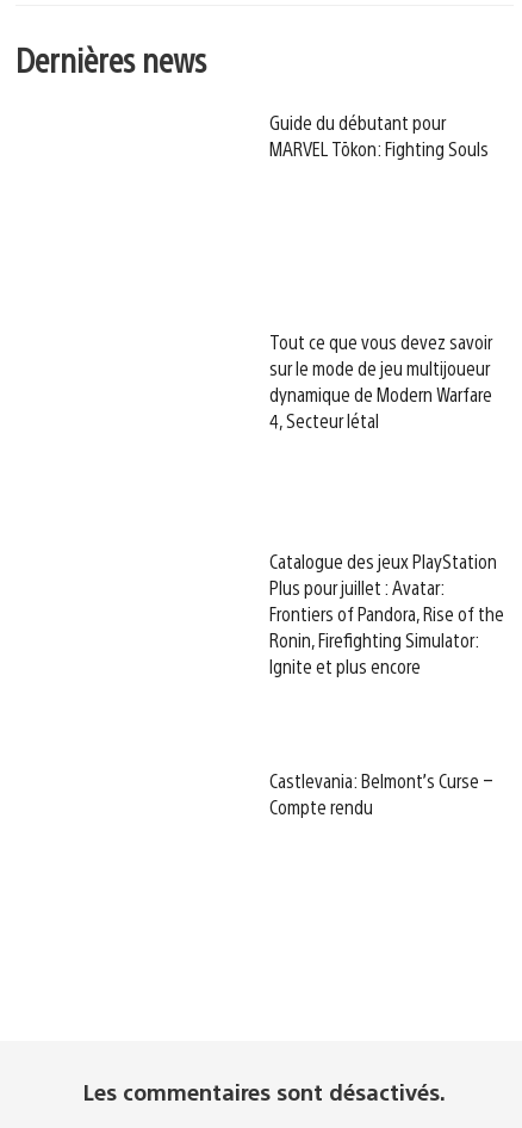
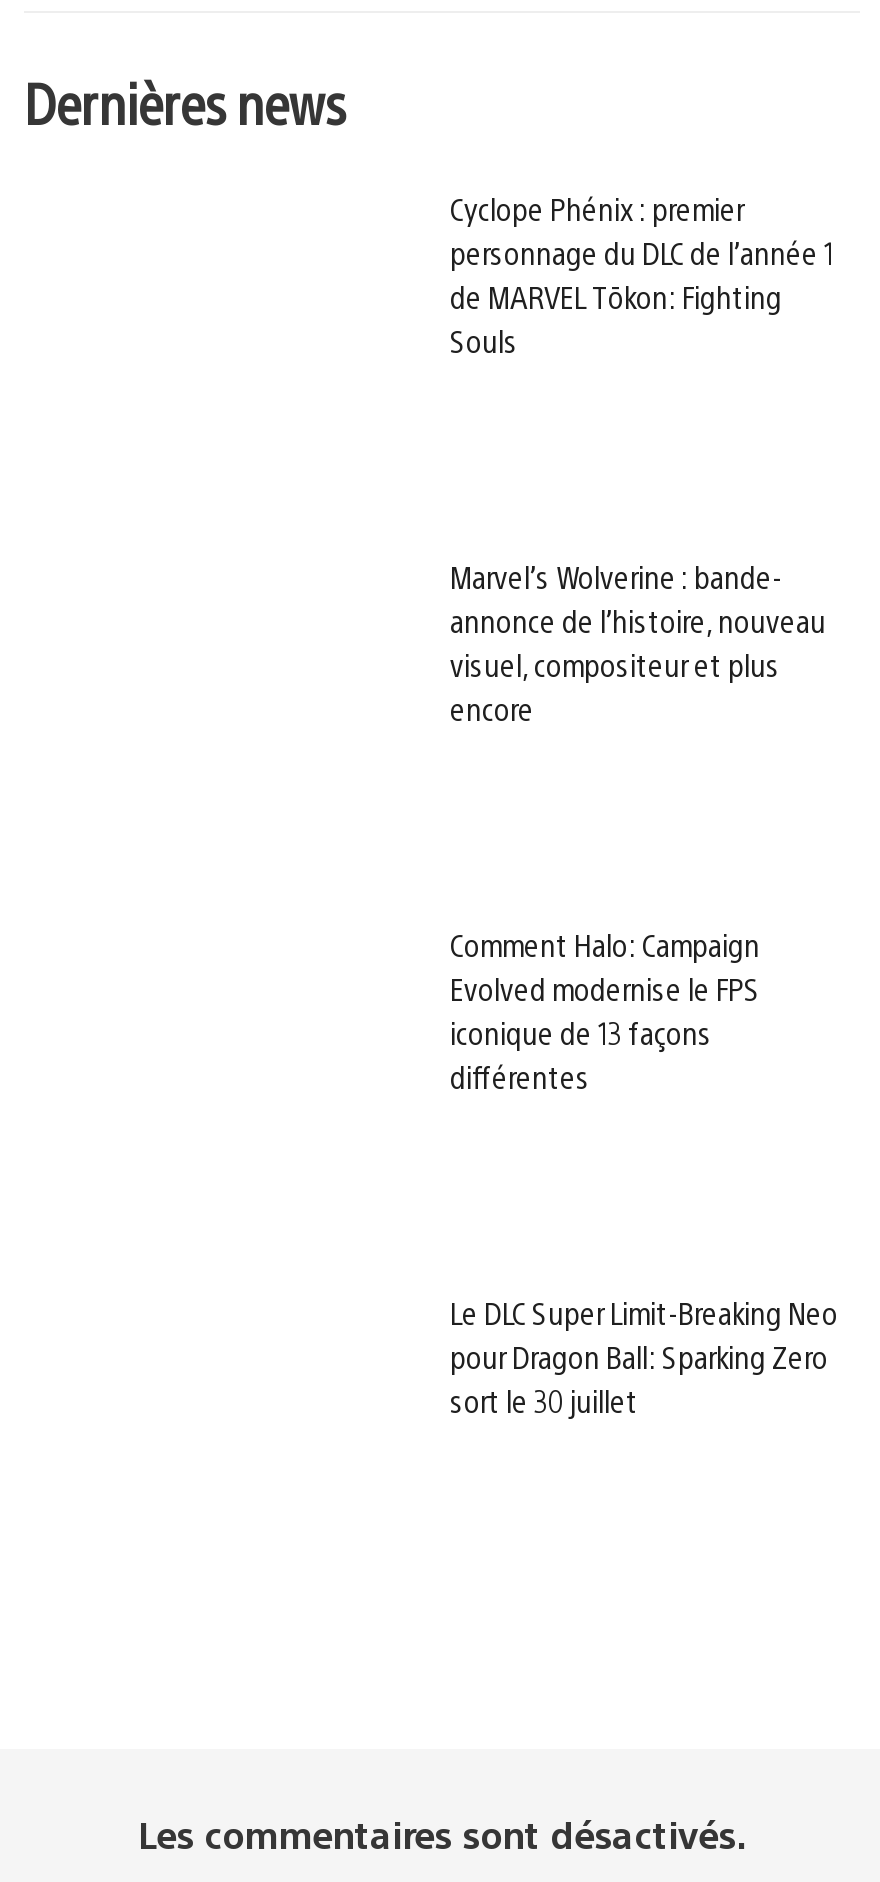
- Guide du débutant pour
- MARVEL Tōkon: Fighting Souls
+ Cyclope Phénix : premier
+ personnage du DLC de l’année 1
+ de MARVEL Tōkon: Fighting
+ Souls

- Tout ce que vous devez savoir
- sur le mode de jeu multijoueur
- dynamique de Modern Warfare
- 4, Secteur létal
+ Marvel’s Wolverine : bande-
+ annonce de l’histoire, nouveau
+ visuel, compositeur et plus
+ encore

- Catalogue des jeux PlayStation
- Plus pour juillet : Avatar:
- Frontiers of Pandora, Rise of the
- Ronin, Firefighting Simulator:
- Ignite et plus encore
+ Comment Halo: Campaign
+ Evolved modernise le FPS
+ iconique de 13 façons
+ différentes

- Castlevania: Belmont’s Curse –
- Compte rendu
+ Le DLC Super Limit-Breaking Neo
+ pour Dragon Ball: Sparking Zero
+ sort le 30 juillet
